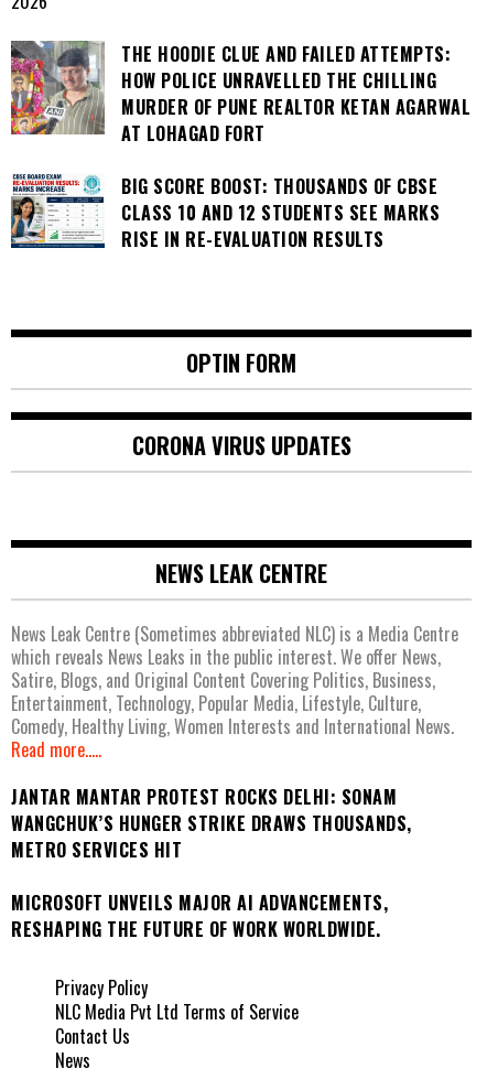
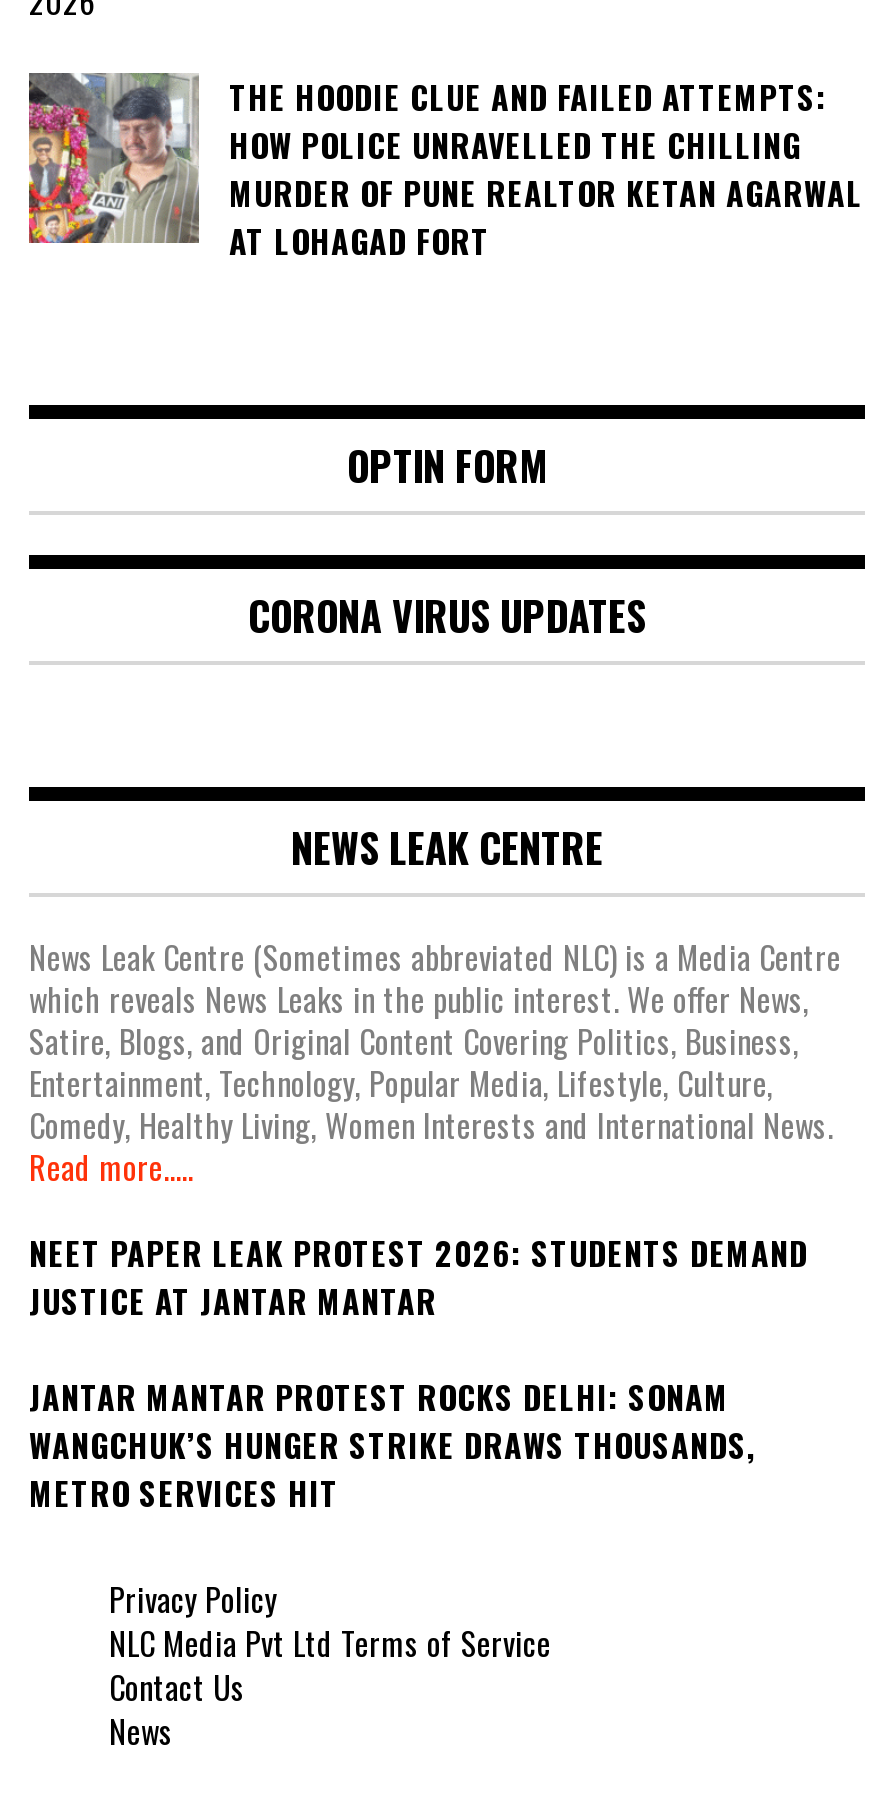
- [image]
- BIG SCORE BOOST: THOUSANDS OF CBSE
- CLASS 10 AND 12 STUDENTS SEE MARKS
- RISE IN RE-EVALUATION RESULTS

+ NEET PAPER LEAK PROTEST 2026: STUDENTS DEMAND
+ JUSTICE AT JANTAR MANTAR

- MICROSOFT UNVEILS MAJOR AI ADVANCEMENTS,
- RESHAPING THE FUTURE OF WORK WORLDWIDE.
